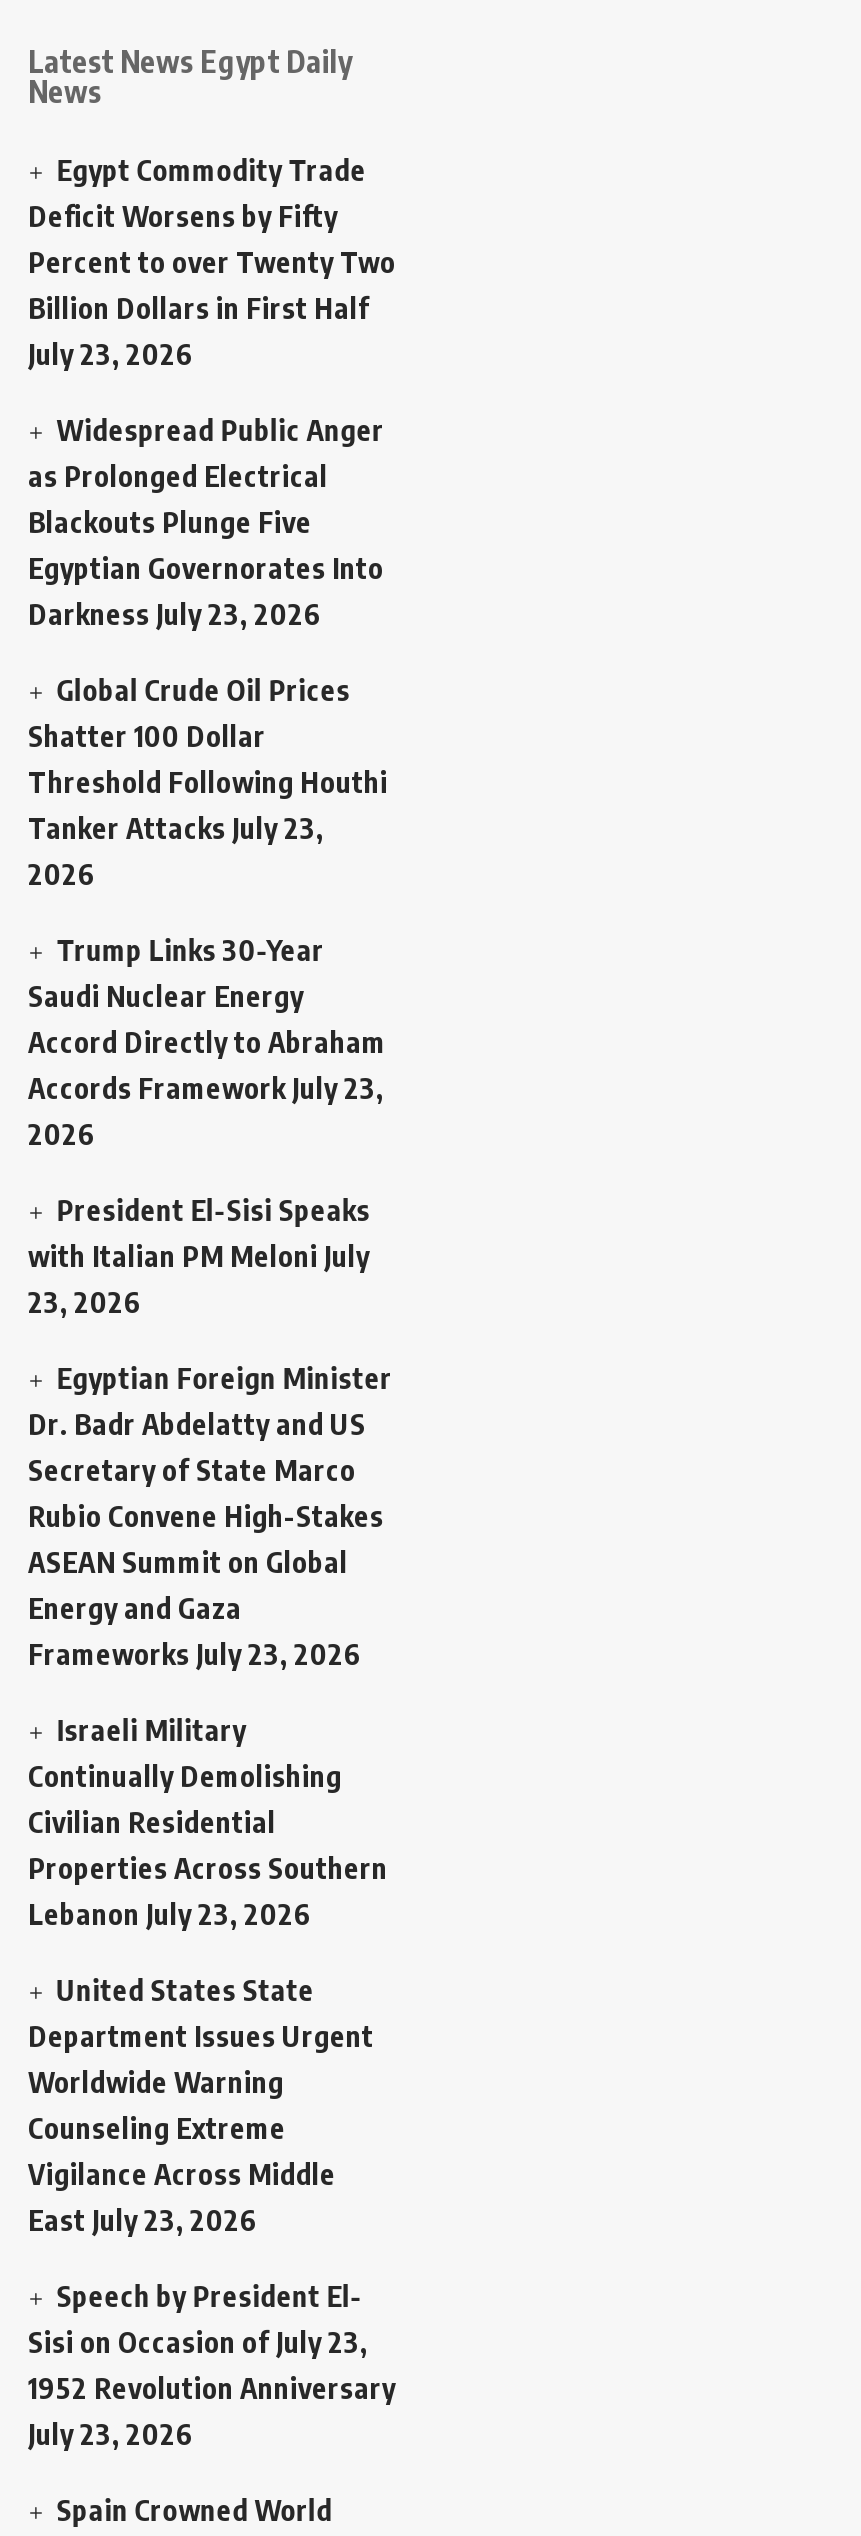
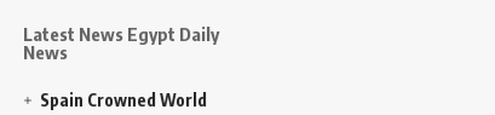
- Egypt Commodity Trade
- Deficit Worsens by Fifty
- Percent to over Twenty Two
- Billion Dollars in First Half
- July 23, 2026
- Widespread Public Anger
- as Prolonged Electrical
- Blackouts Plunge Five
- Egyptian Governorates Into
- Darkness July 23, 2026
- Global Crude Oil Prices
- Shatter 100 Dollar
- Threshold Following Houthi
- Tanker Attacks July 23,
- 2026
- Trump Links 30-Year
- Saudi Nuclear Energy
- Accord Directly to Abraham
- Accords Framework July 23,
- 2026
- President El-Sisi Speaks
- with Italian PM Meloni July
- 23, 2026
- Egyptian Foreign Minister
- Dr. Badr Abdelatty and US
- Secretary of State Marco
- Rubio Convene High-Stakes
- ASEAN Summit on Global
- Energy and Gaza
- Frameworks July 23, 2026
- Israeli Military
- Continually Demolishing
- Civilian Residential
- Properties Across Southern
- Lebanon July 23, 2026
- United States State
- Department Issues Urgent
- Worldwide Warning
- Counseling Extreme
- Vigilance Across Middle
- East July 23, 2026
- Speech by President El-
- Sisi on Occasion of July 23,
- 1952 Revolution Anniversary
- July 23, 2026
